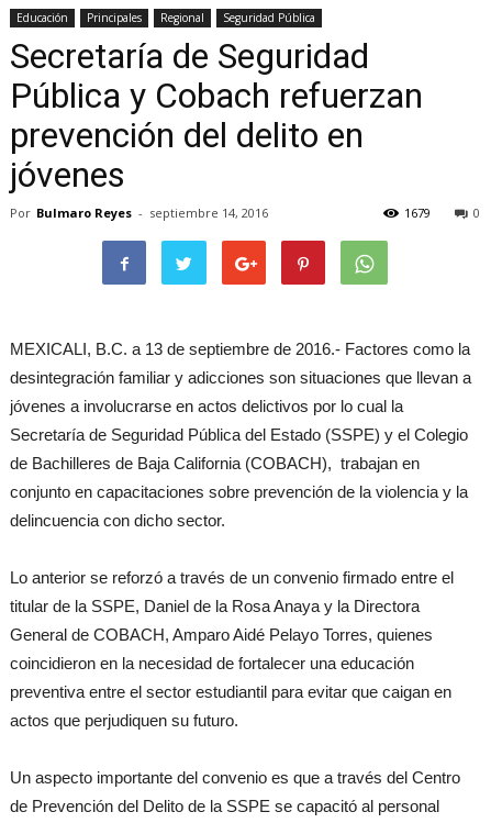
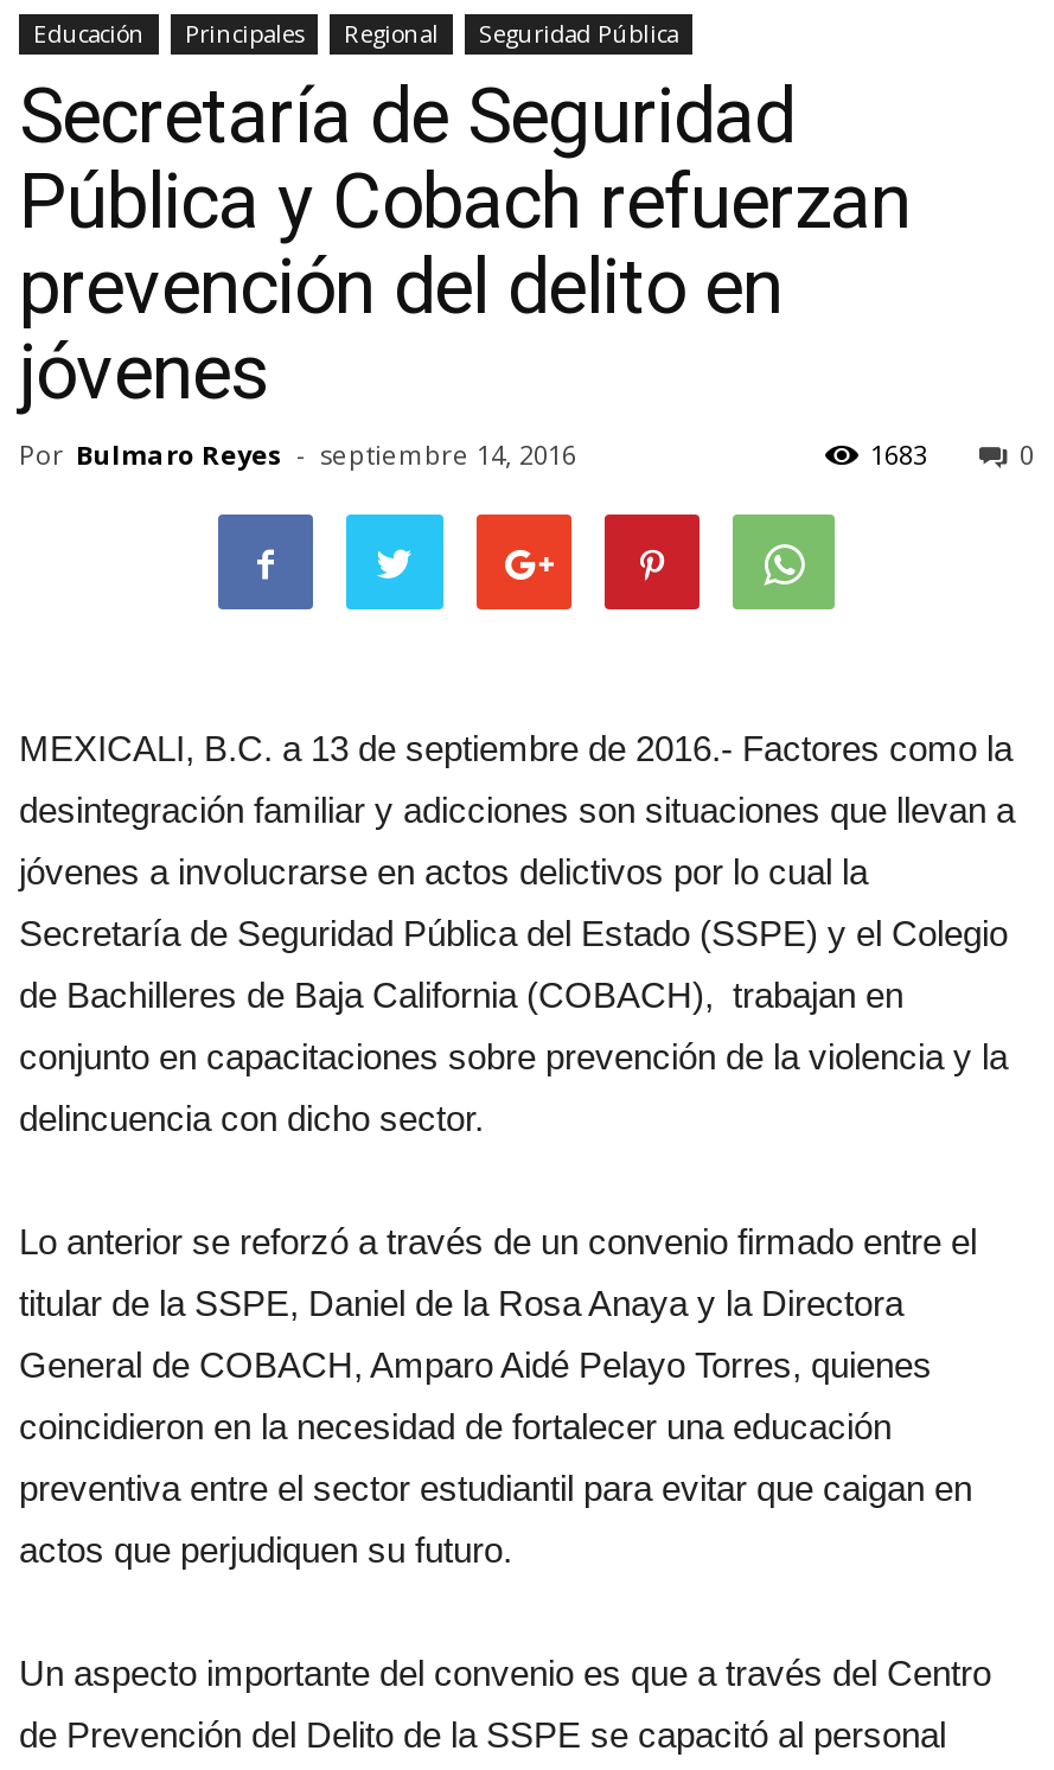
- 1679
+ 1683
